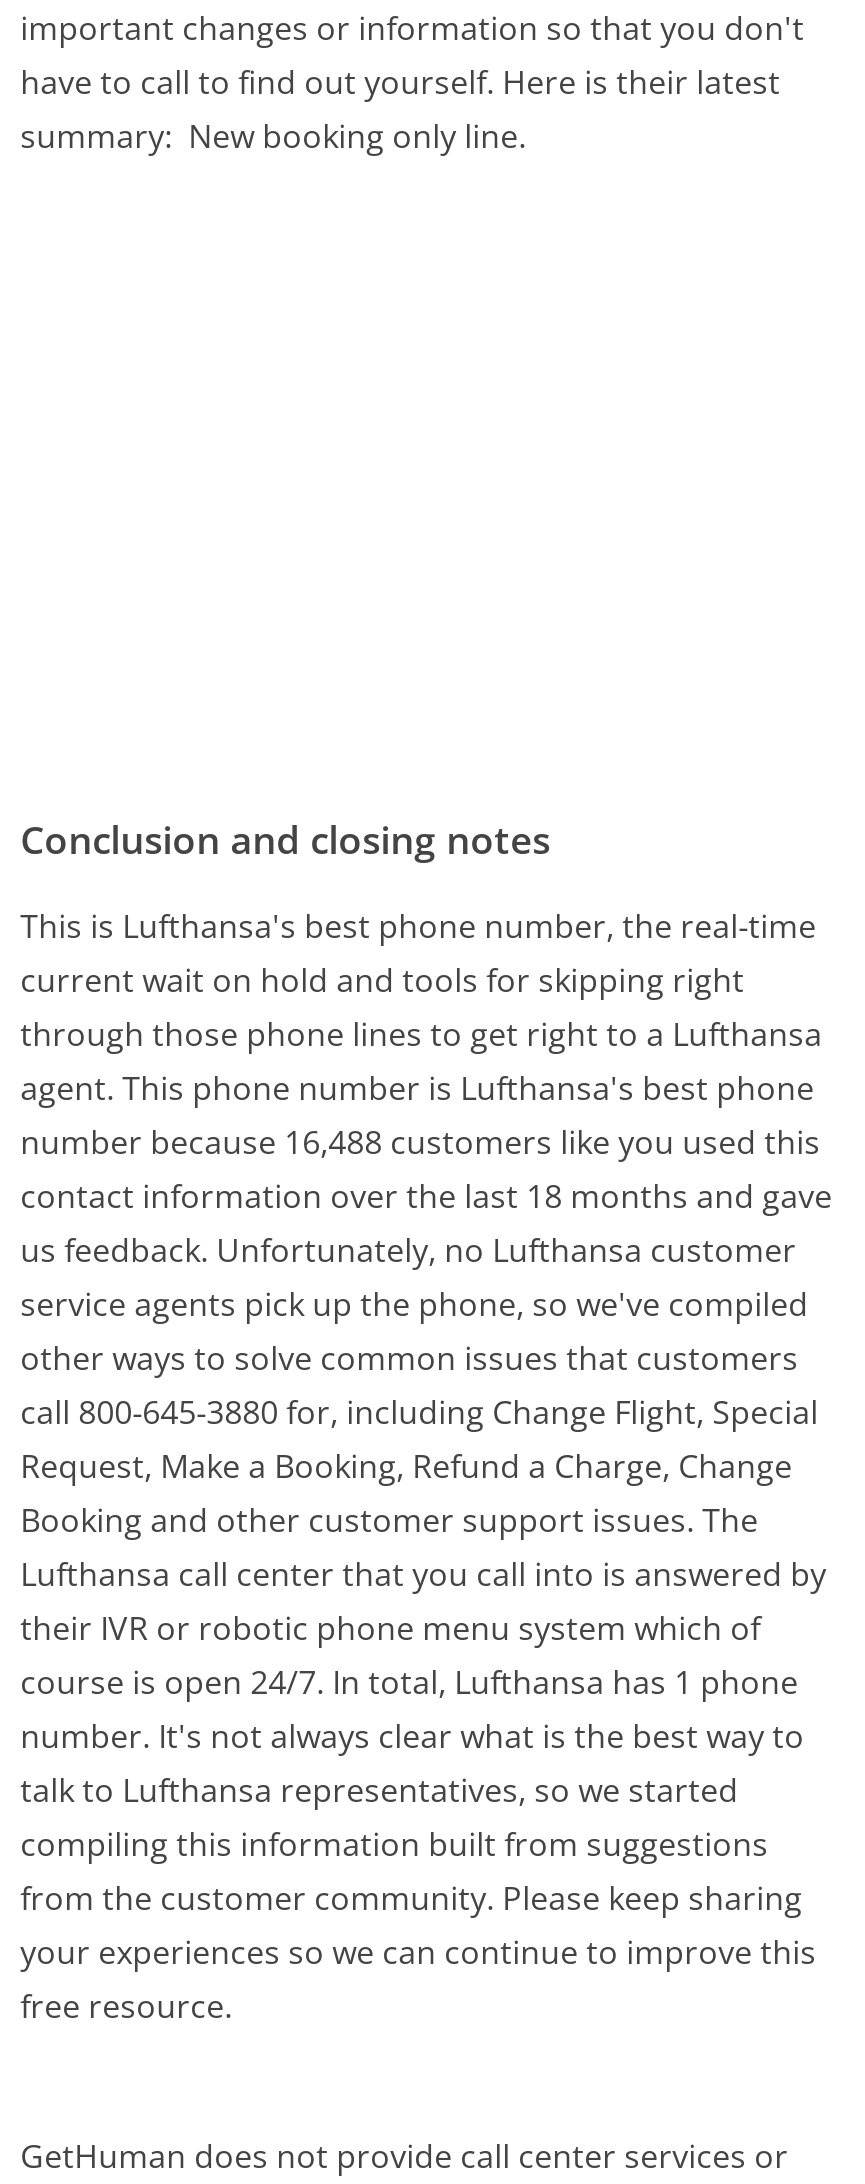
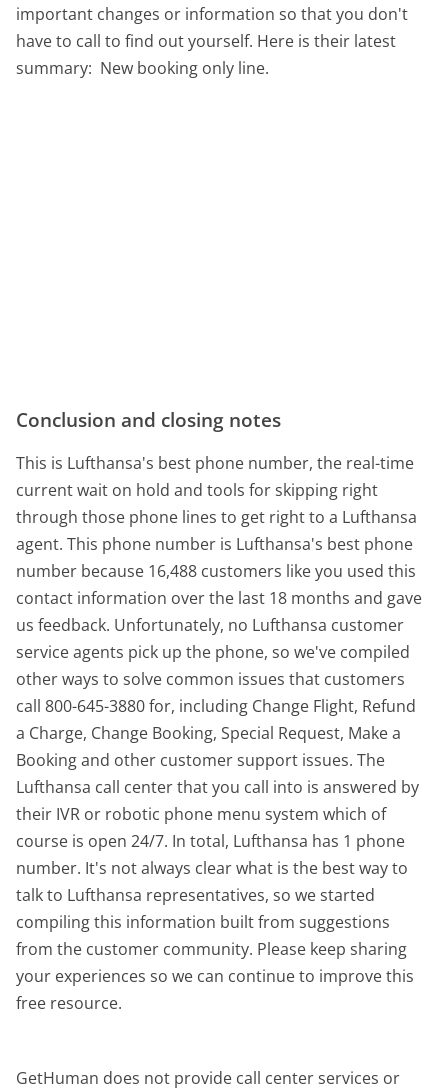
- call 800-645-3880 for, including Change Flight, Special
+ call 800-645-3880 for, including Change Flight, Refund

- Request, Make a Booking, Refund a Charge, Change
+ a Charge, Change Booking, Special Request, Make a
